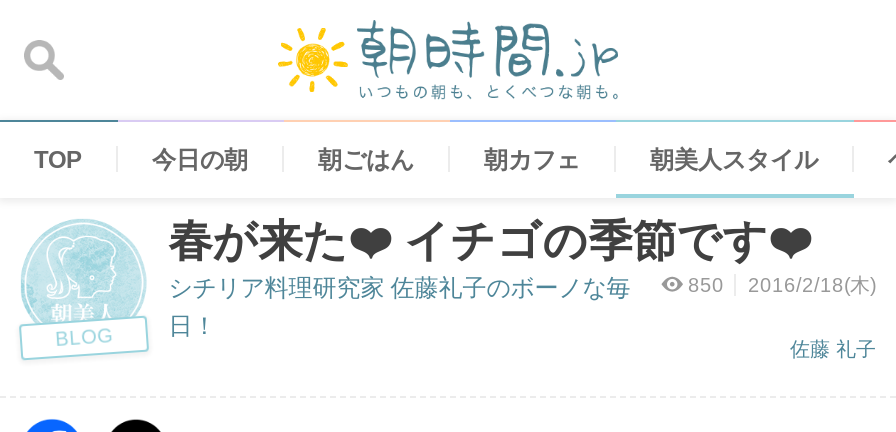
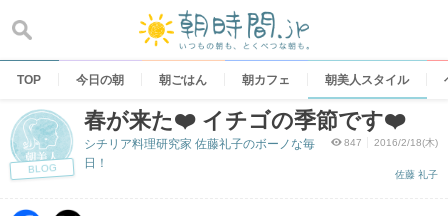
- 850 2016/2/18(木)
+ 847 2016/2/18(木)
